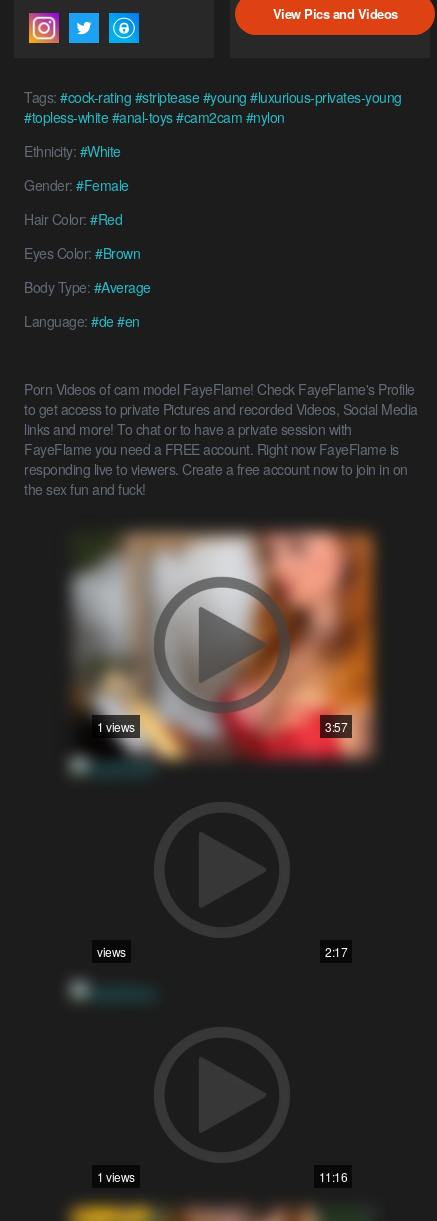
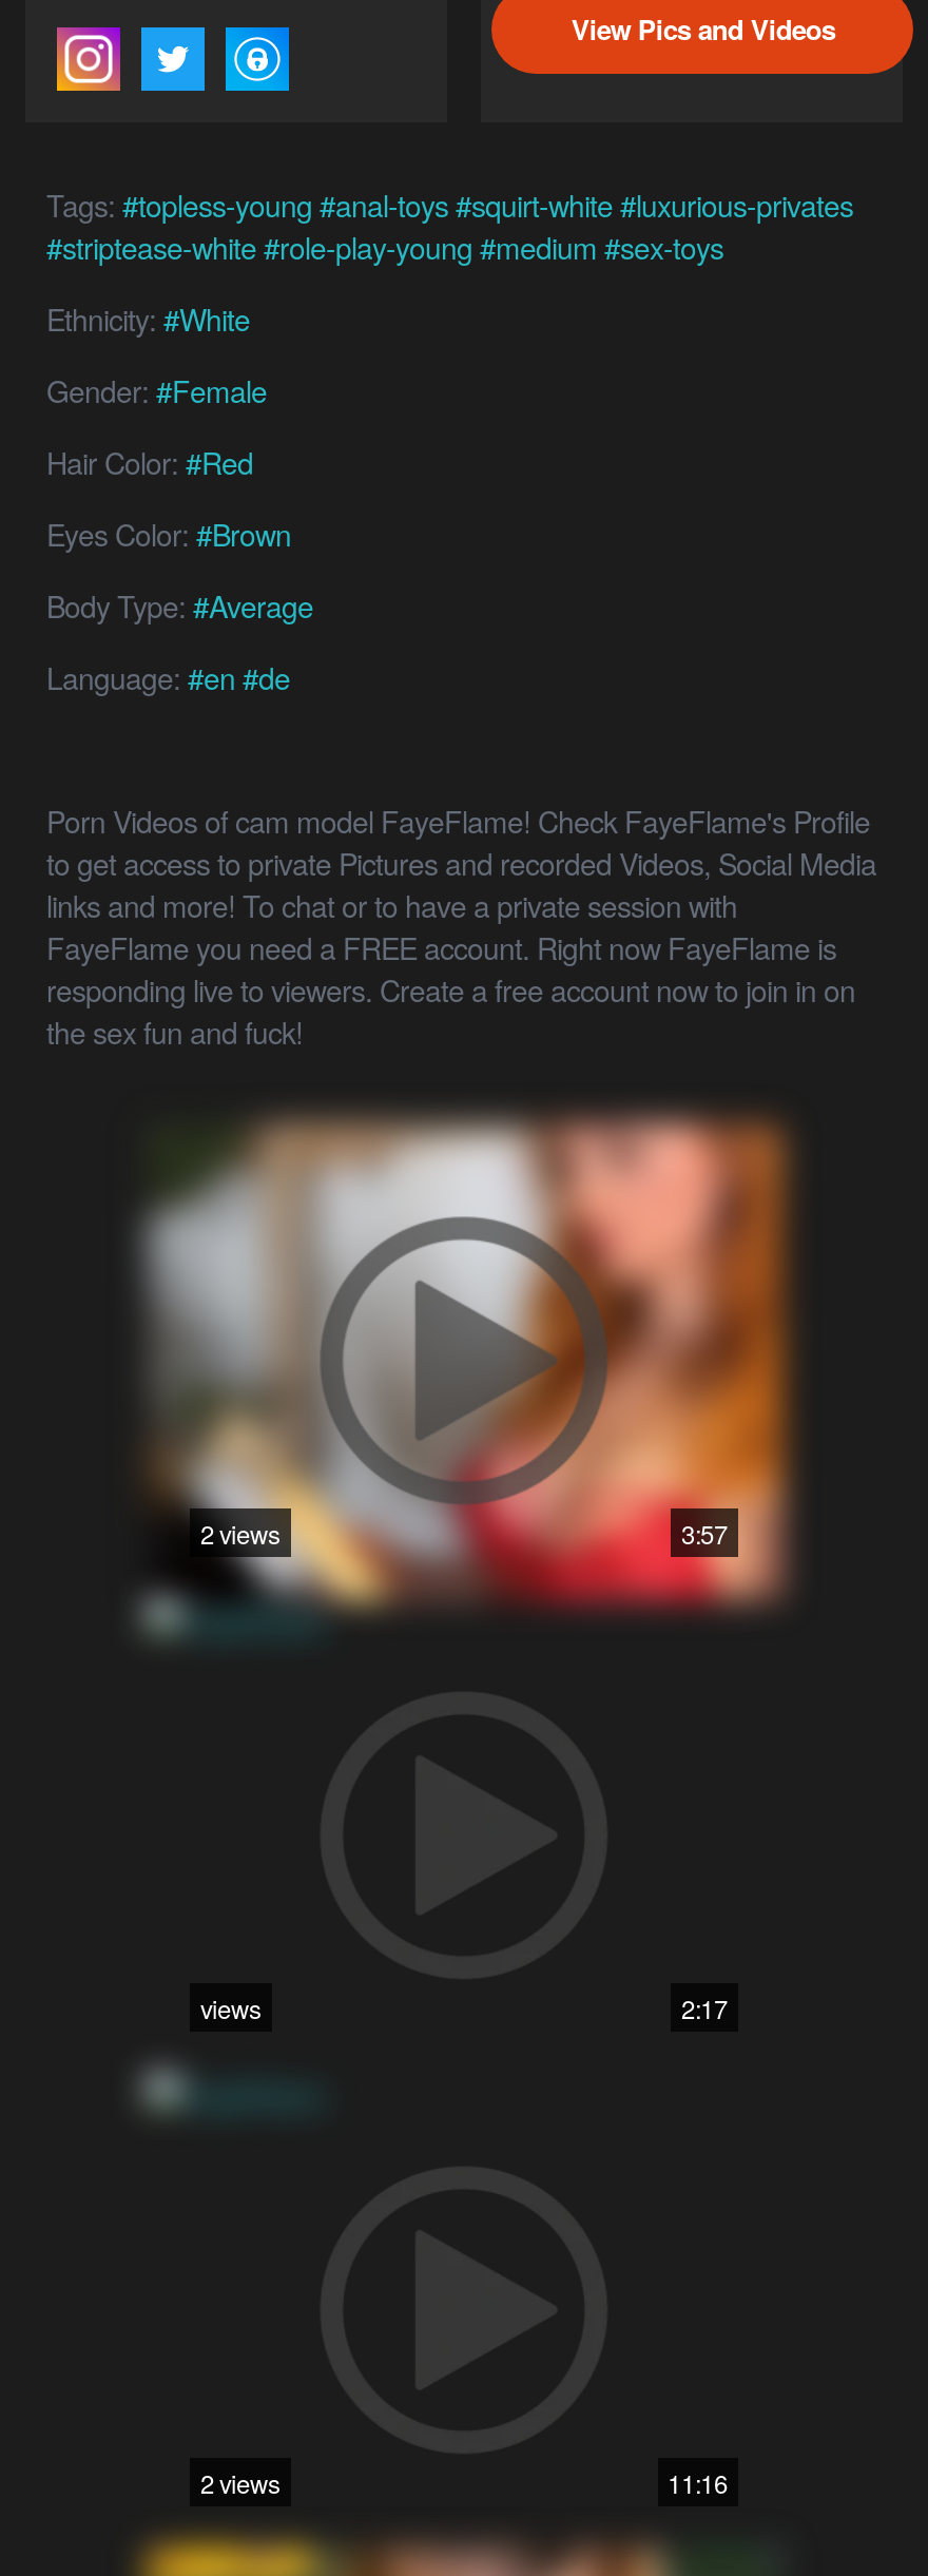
- Tags: #cock-rating #striptease #young #luxurious-privates-young
- #topless-white #anal-toys #cam2cam #nylon
+ Tags: #topless-young #anal-toys #squirt-white #luxurious-privates
+ #striptease-white #role-play-young #medium #sex-toys

- Language: #de #en
+ Language: #en #de

- 1 views
+ 2 views

- 1 views
+ 2 views
